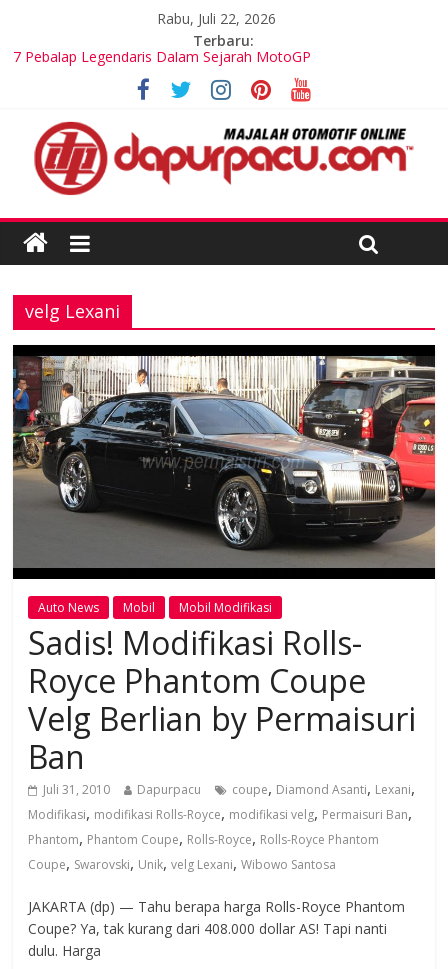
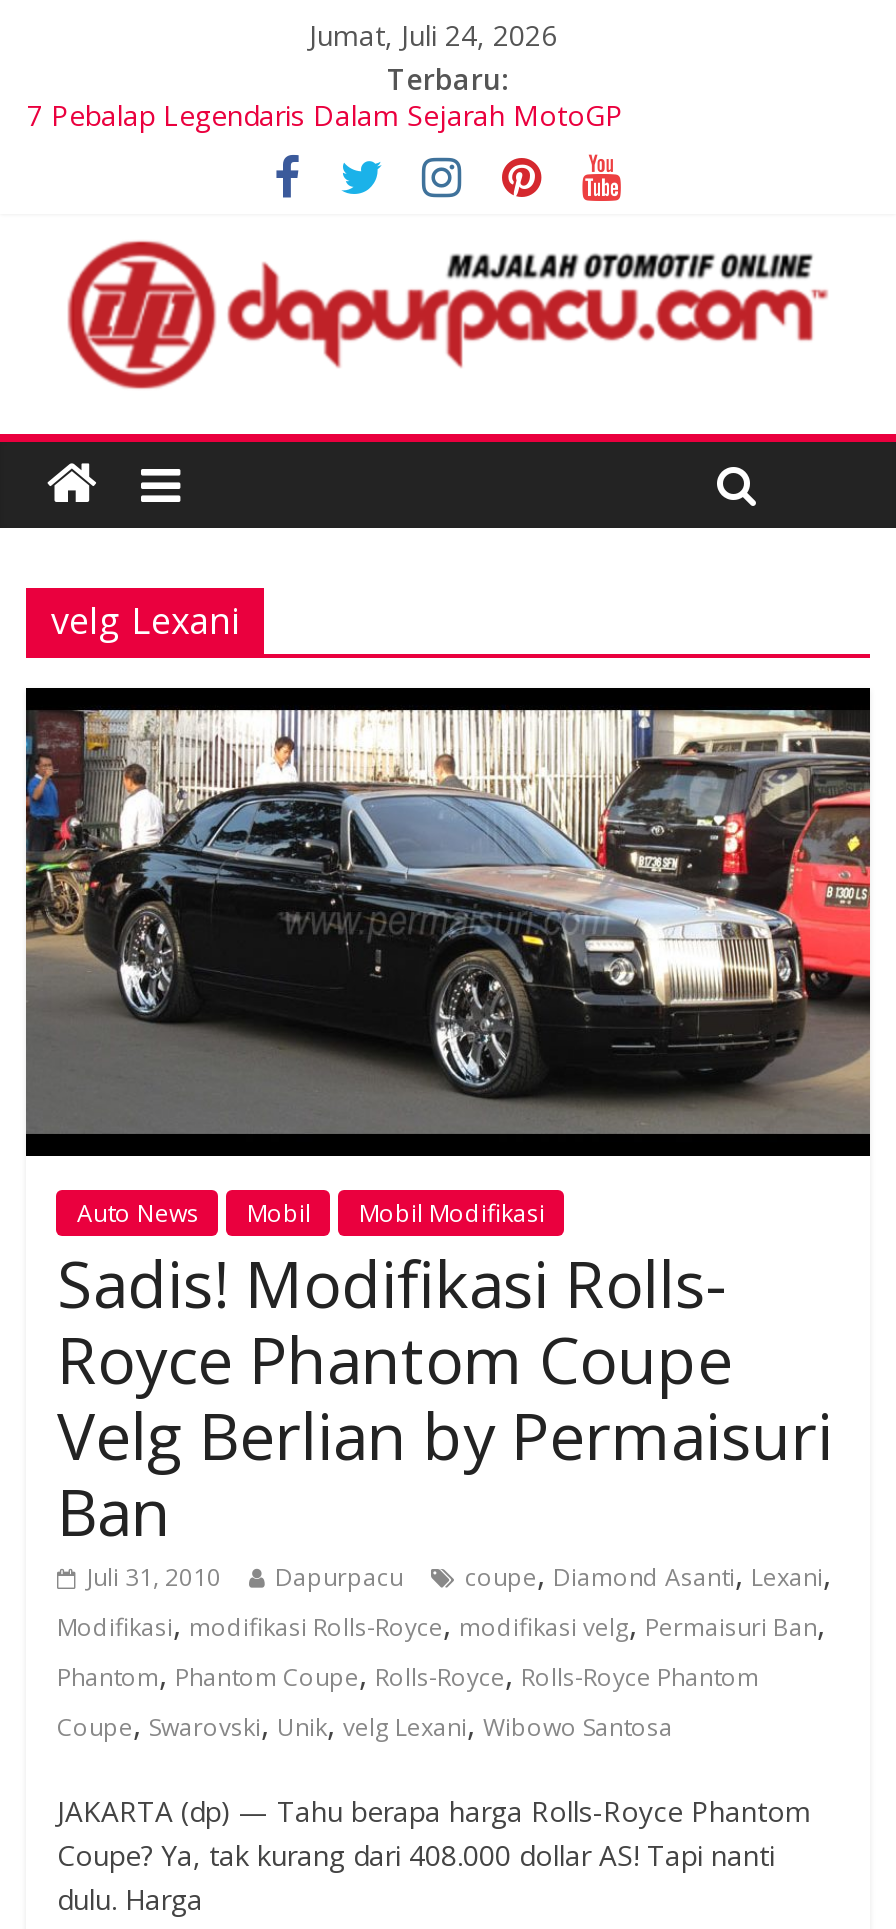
- Rabu, Juli 22, 2026
+ Jumat, Juli 24, 2026
